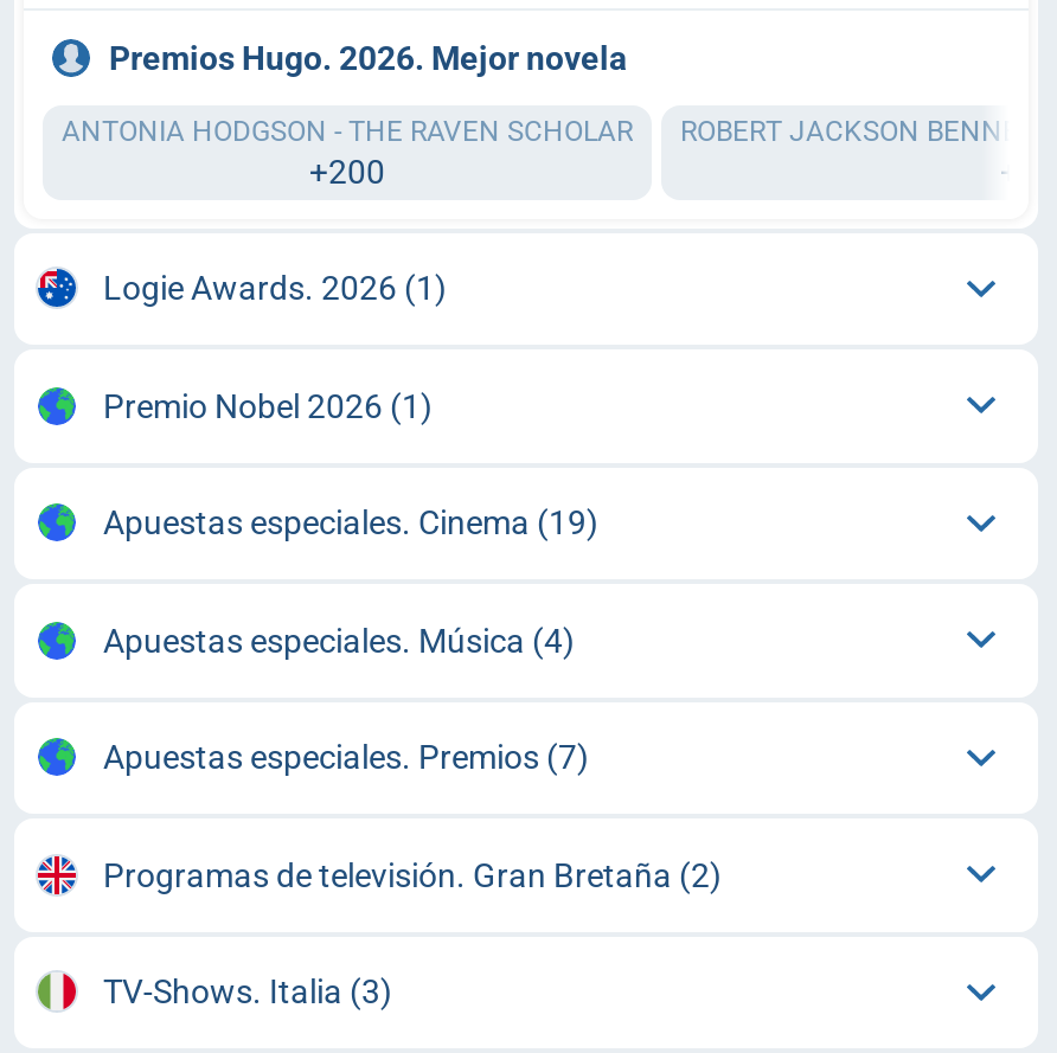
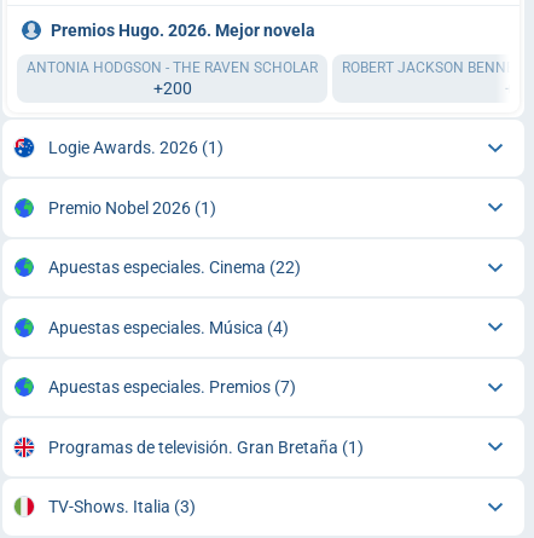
- Apuestas especiales. Cinema (19)
+ Apuestas especiales. Cinema (22)

- Programas de televisión. Gran Bretaña (2)
+ Programas de televisión. Gran Bretaña (1)
